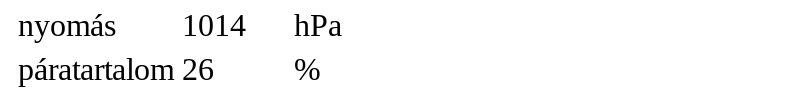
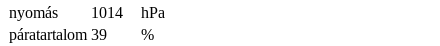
- páratartalom 26
+ páratartalom 39
